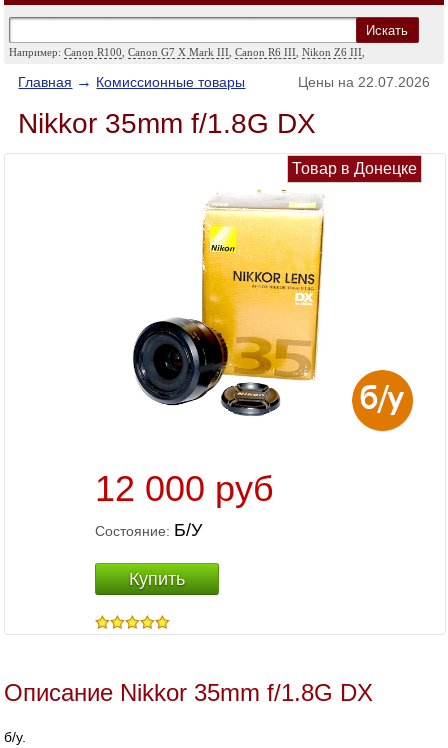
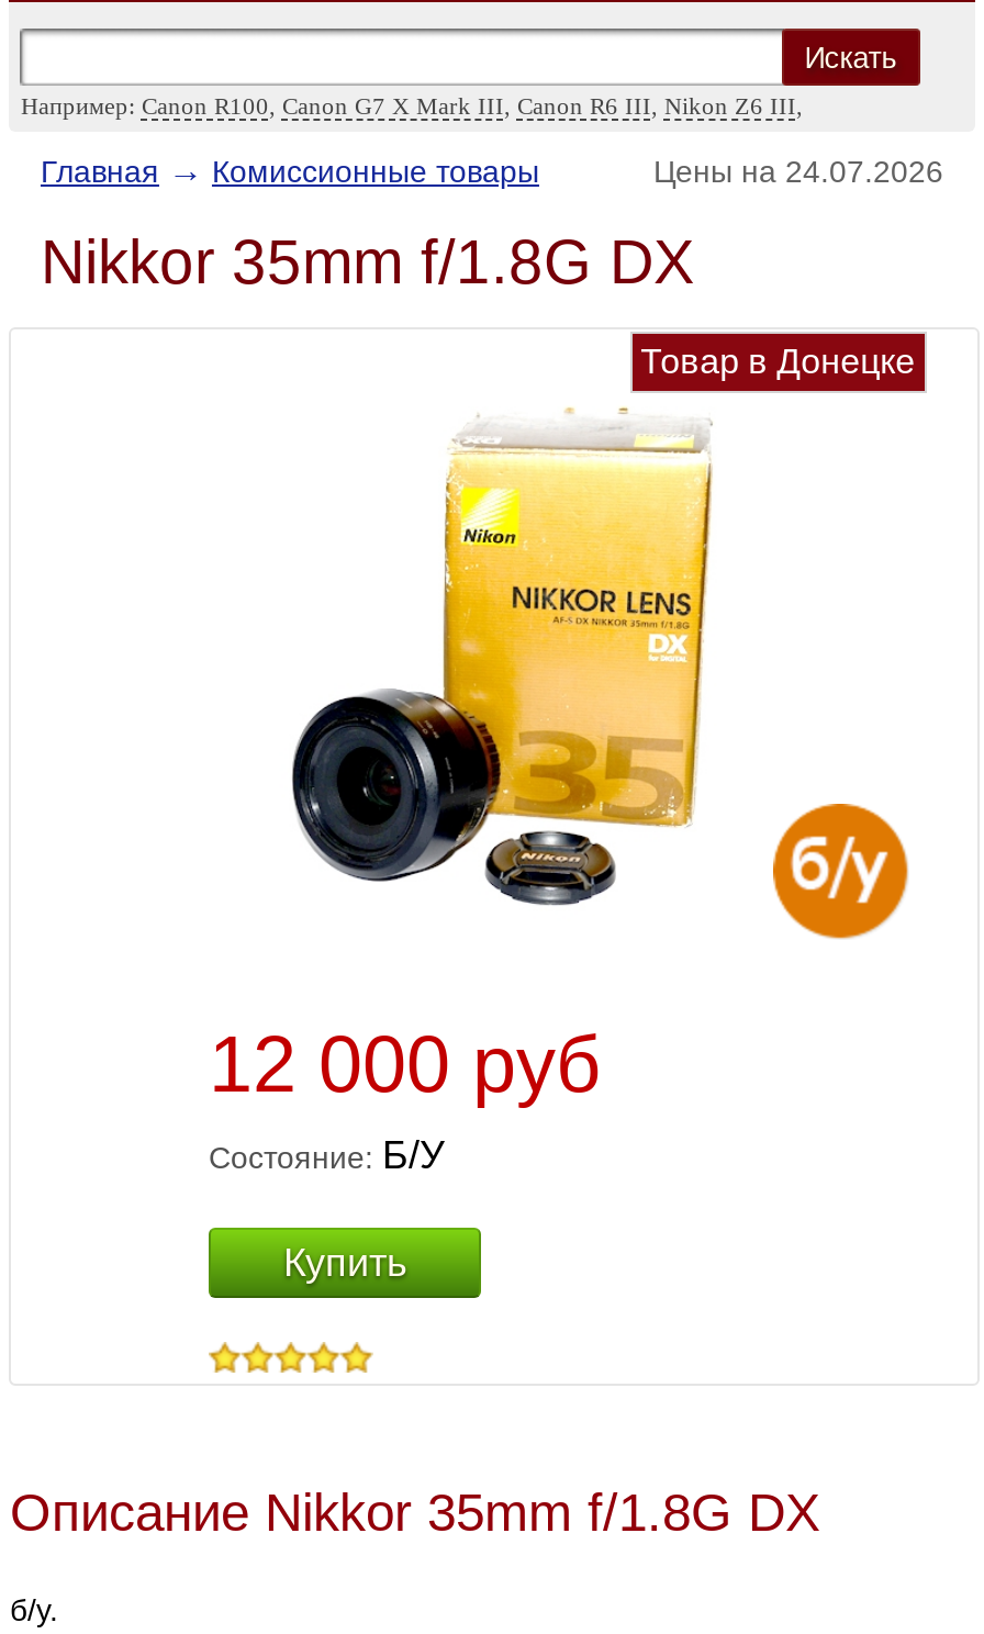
- Цены на 22.07.2026
+ Цены на 24.07.2026
